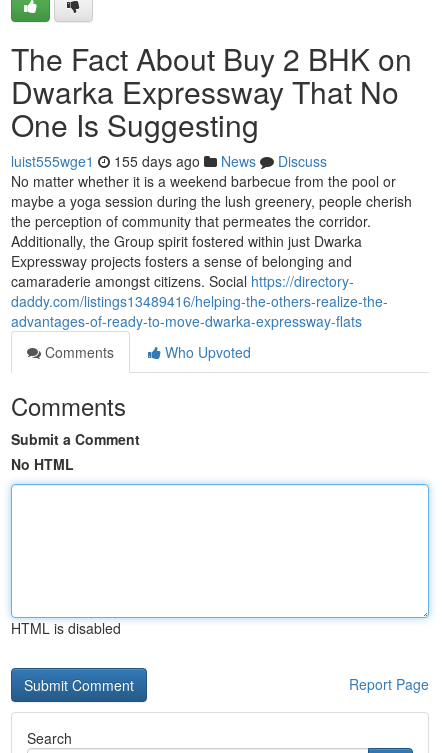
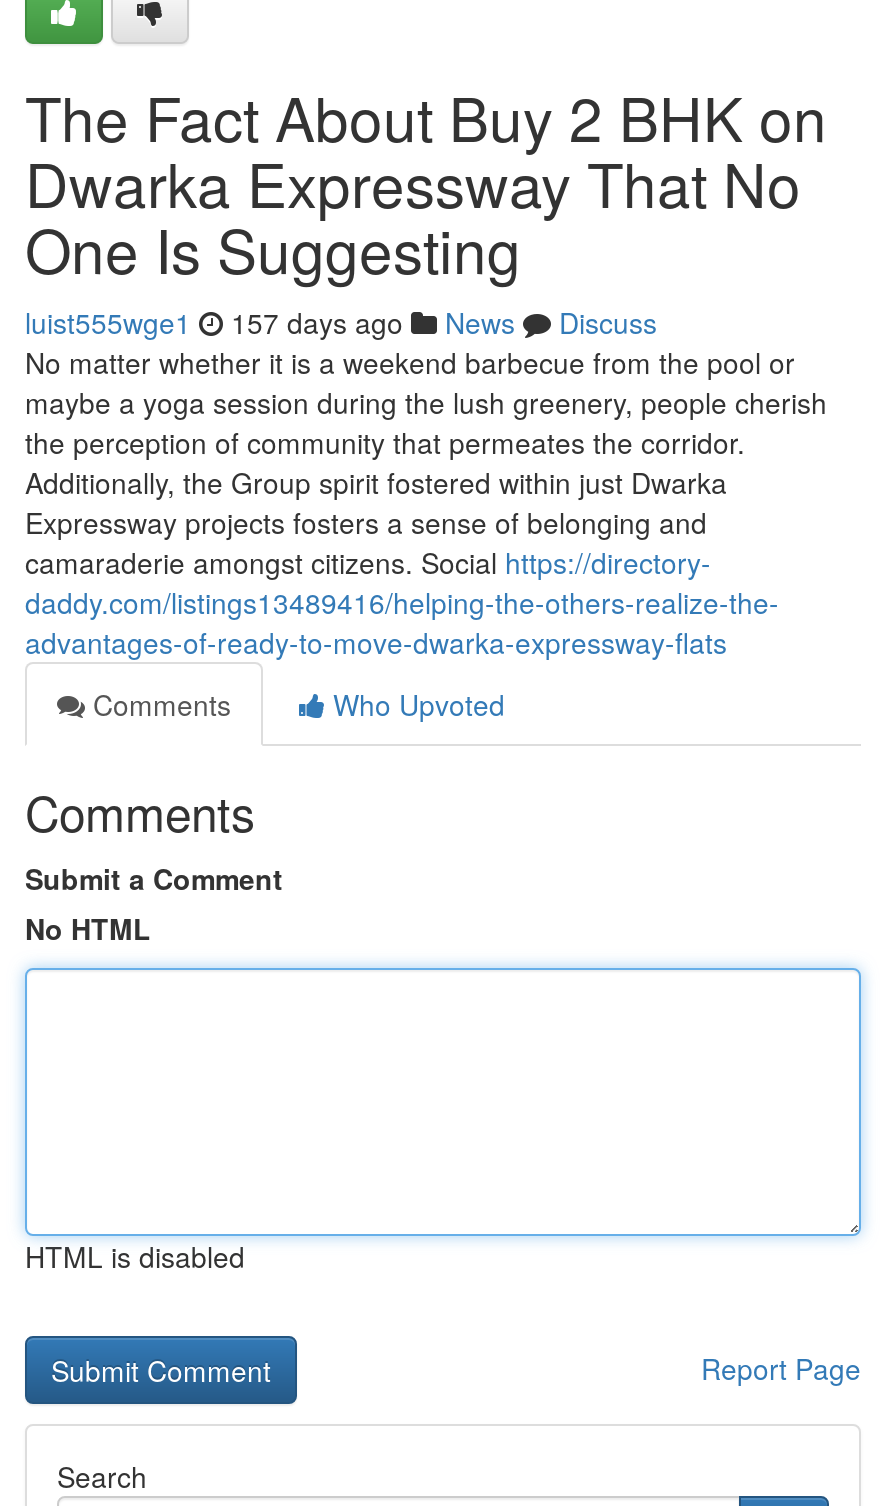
- luist555wge1 155 days ago News Discuss
+ luist555wge1 157 days ago News Discuss
